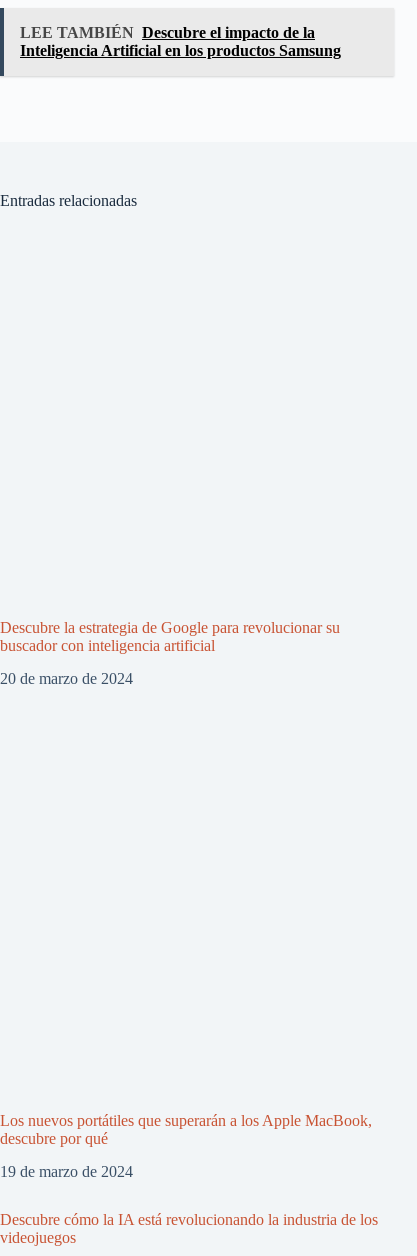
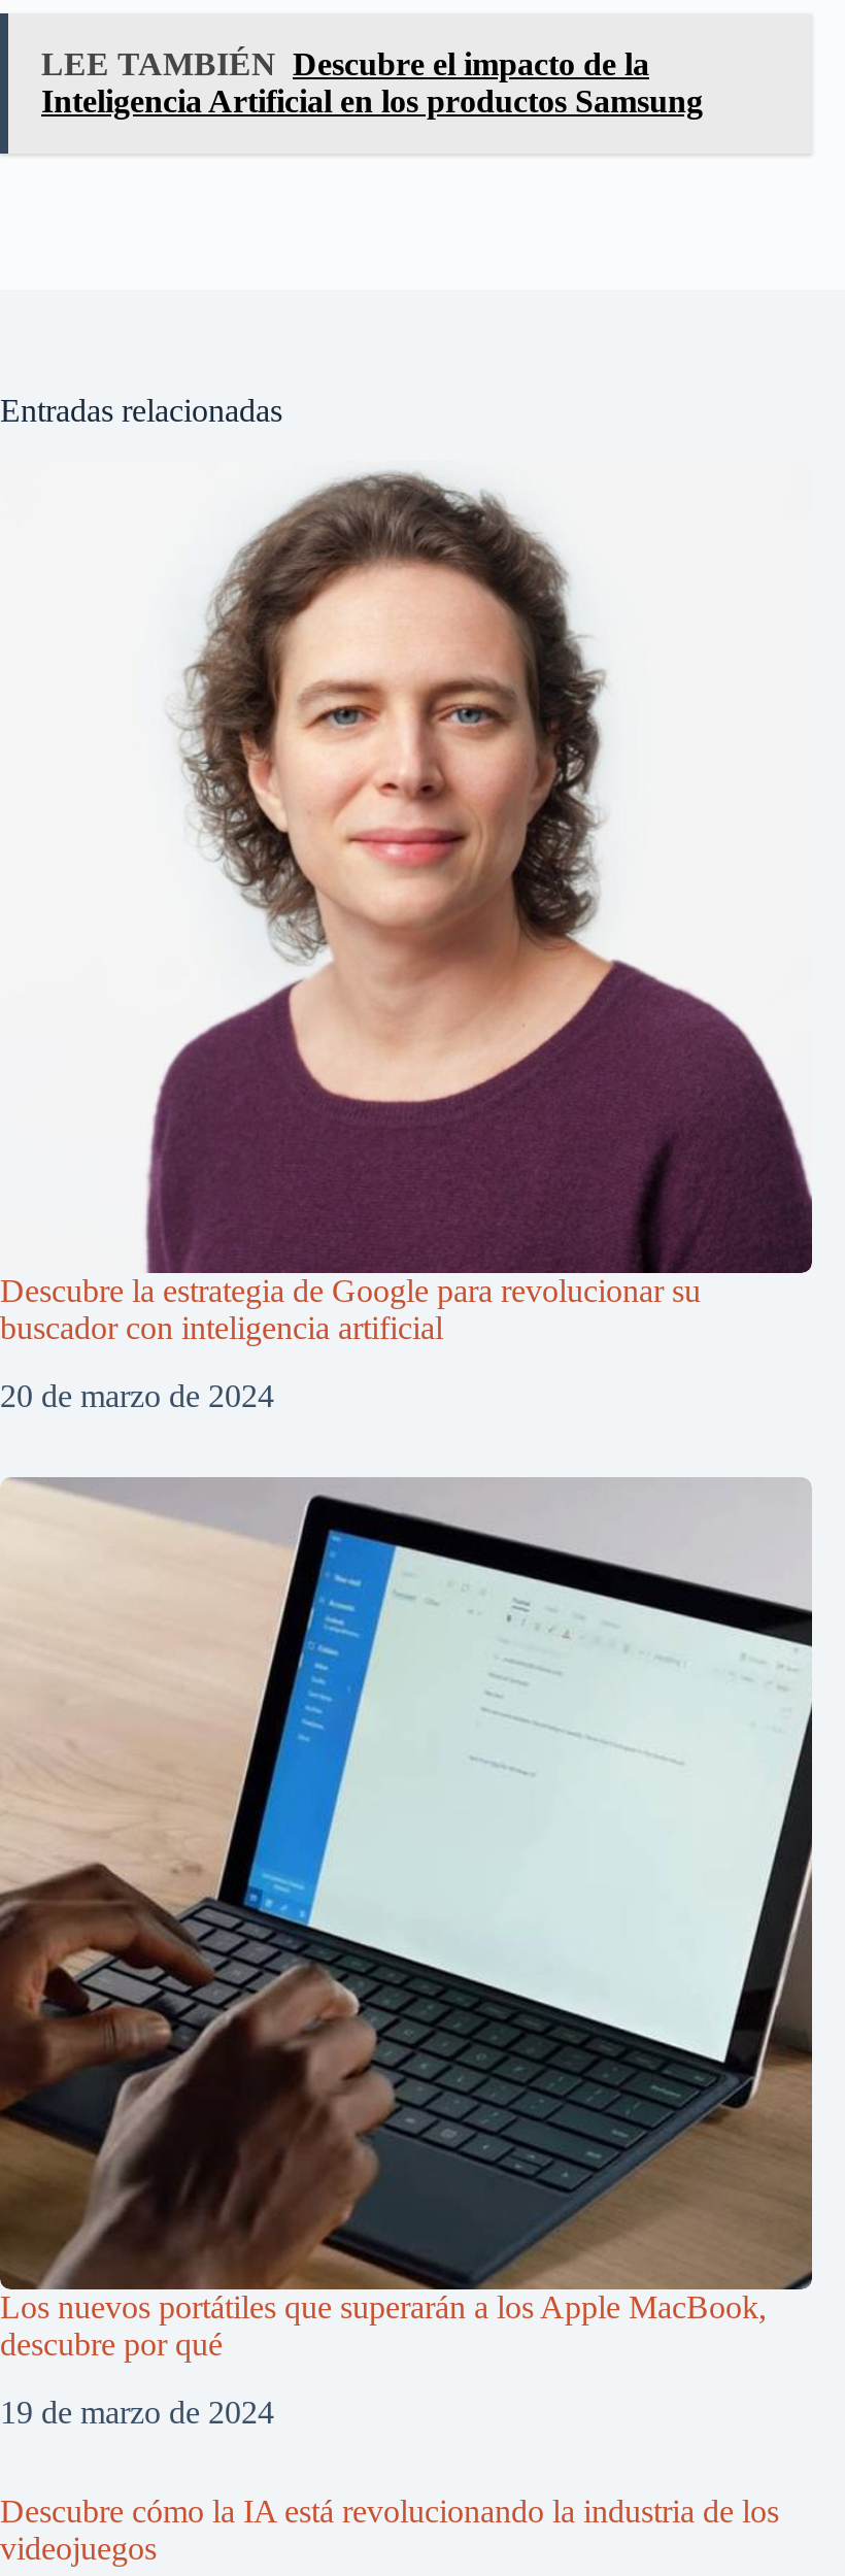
+ [image]

+ [image]
